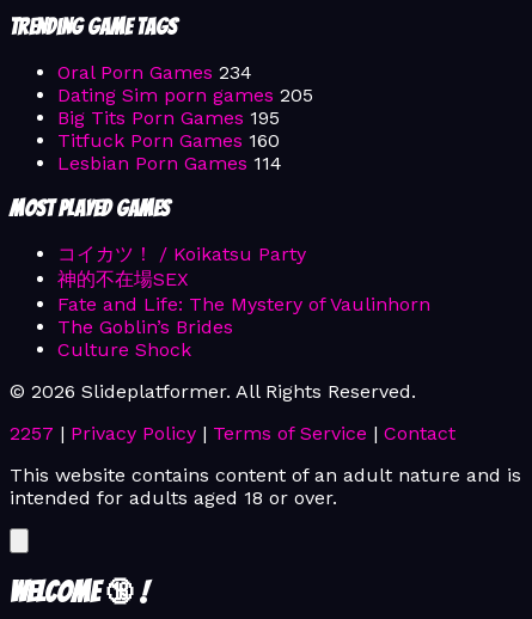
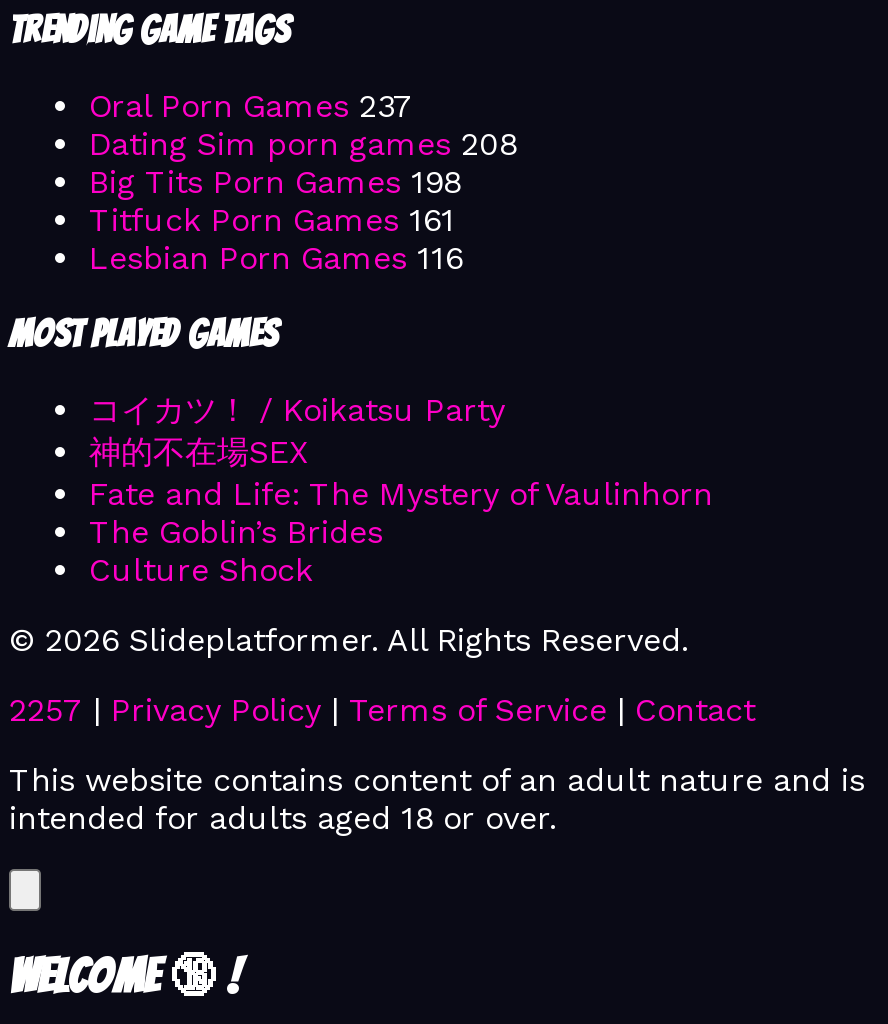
- Oral Porn Games 234
+ Oral Porn Games 237

- Dating Sim porn games 205
+ Dating Sim porn games 208

- Big Tits Porn Games 195
+ Big Tits Porn Games 198

- Titfuck Porn Games 160
+ Titfuck Porn Games 161

- Lesbian Porn Games 114
+ Lesbian Porn Games 116
